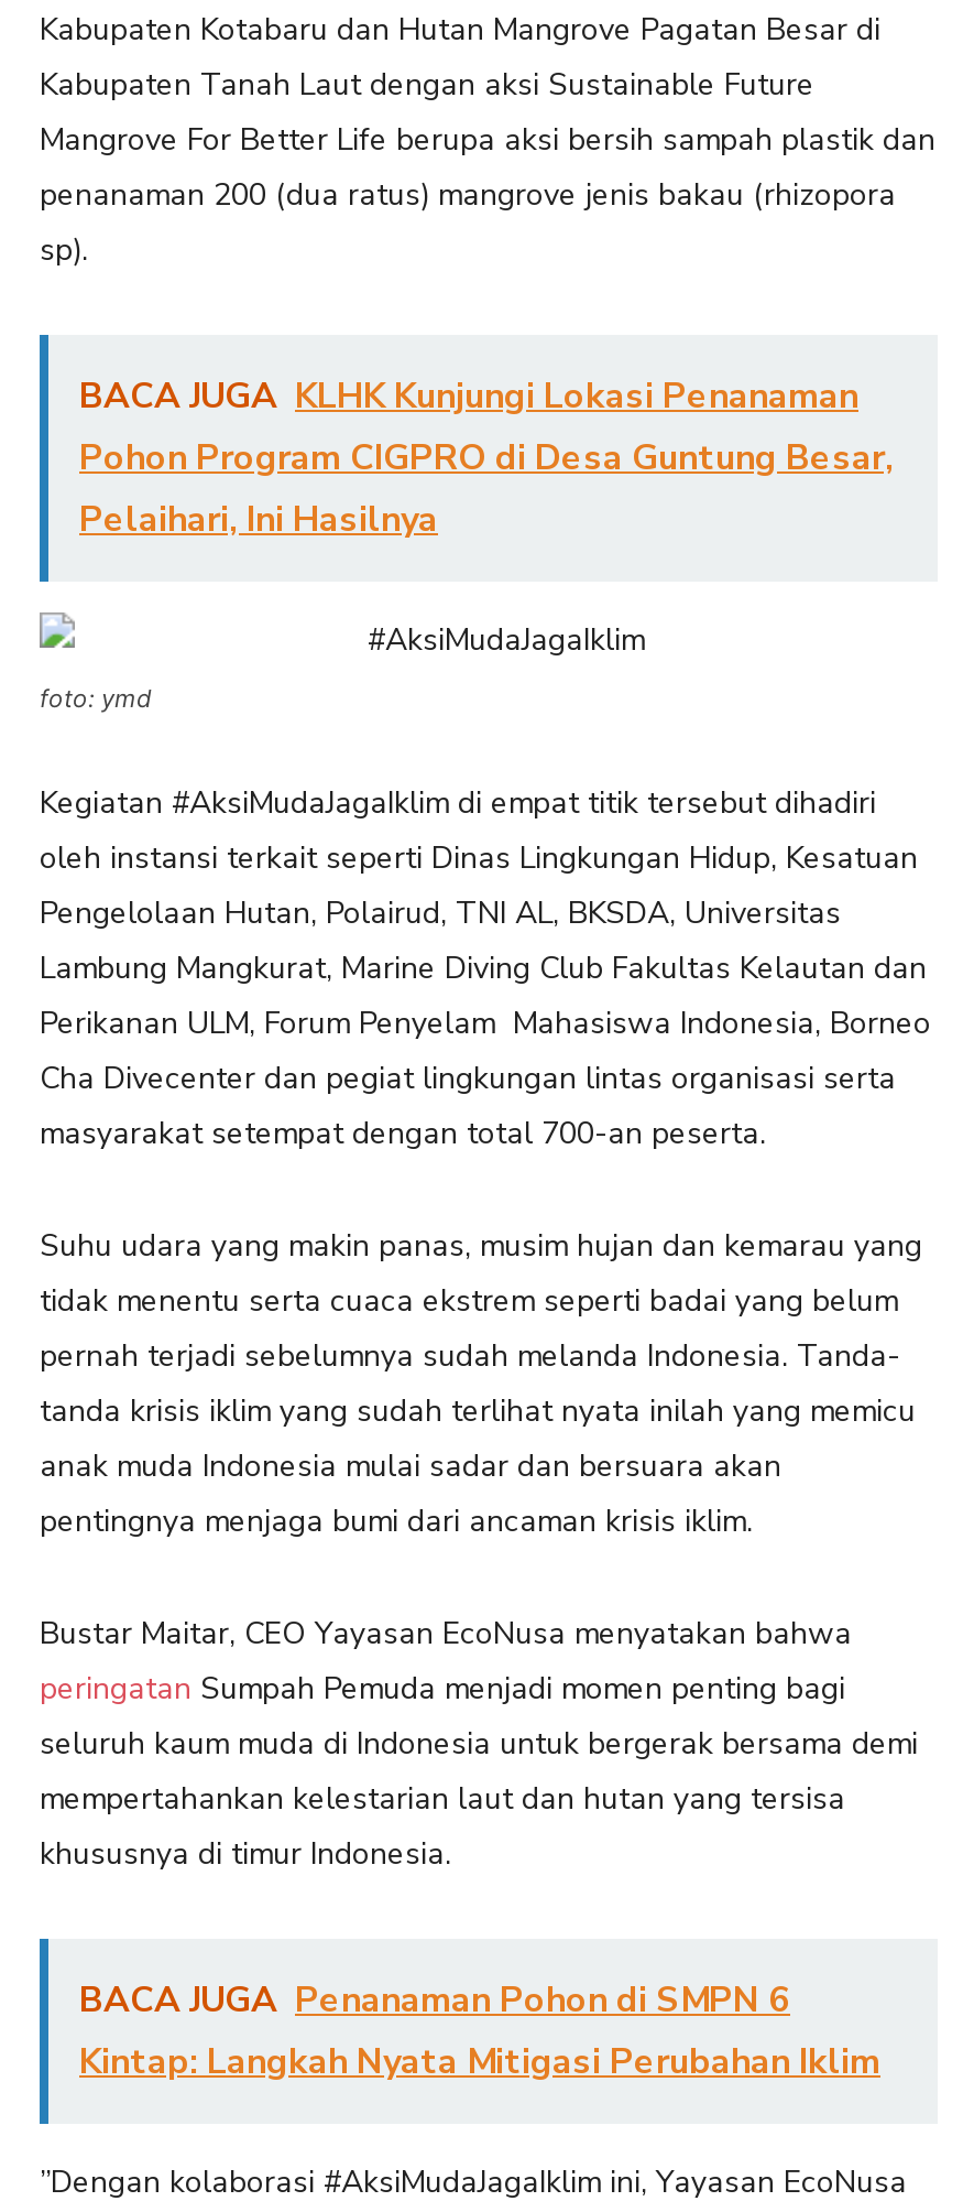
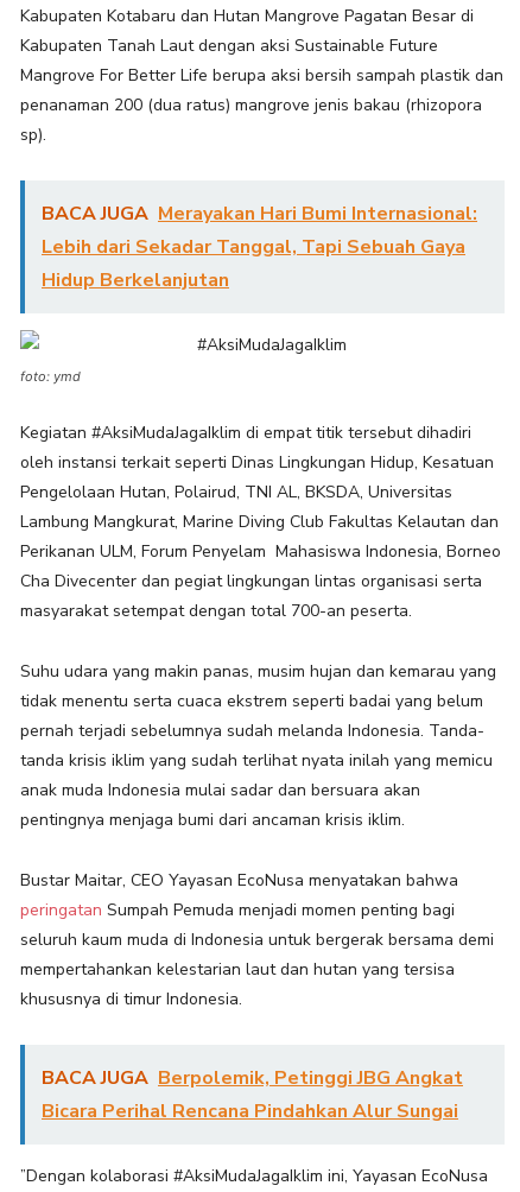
- BACA JUGA KLHK Kunjungi Lokasi Penanaman
- Pohon Program CIGPRO di Desa Guntung Besar,
- Pelaihari, Ini Hasilnya
+ BACA JUGA Merayakan Hari Bumi Internasional:
+ Lebih dari Sekadar Tanggal, Tapi Sebuah Gaya
+ Hidup Berkelanjutan

- BACA JUGA Penanaman Pohon di SMPN 6
- Kintap: Langkah Nyata Mitigasi Perubahan Iklim
+ BACA JUGA Berpolemik, Petinggi JBG Angkat
+ Bicara Perihal Rencana Pindahkan Alur Sungai
